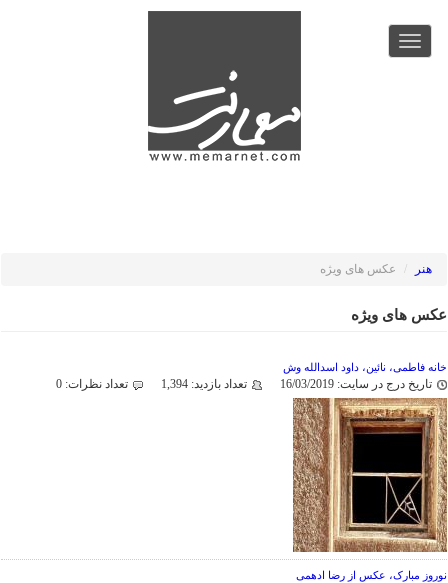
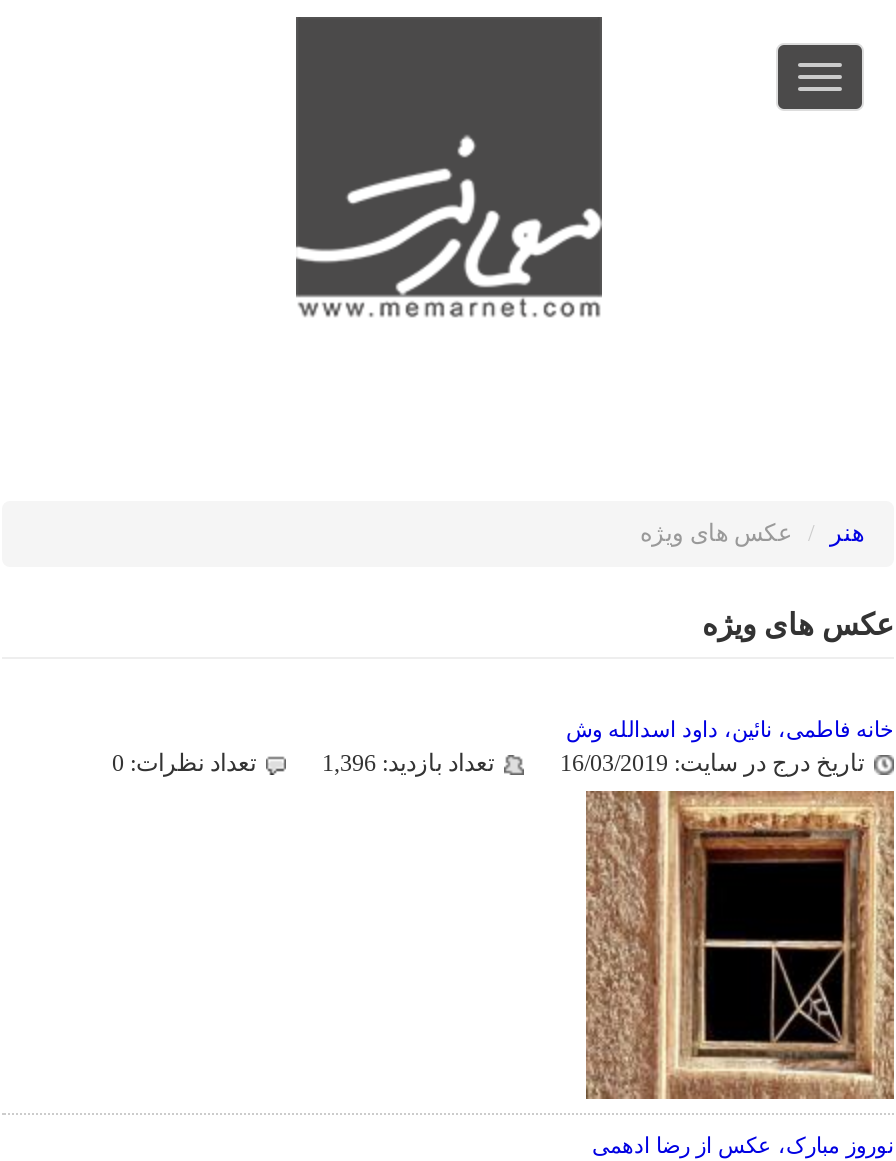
- تعداد بازدید: 1,394
+ تعداد بازدید: 1,396
